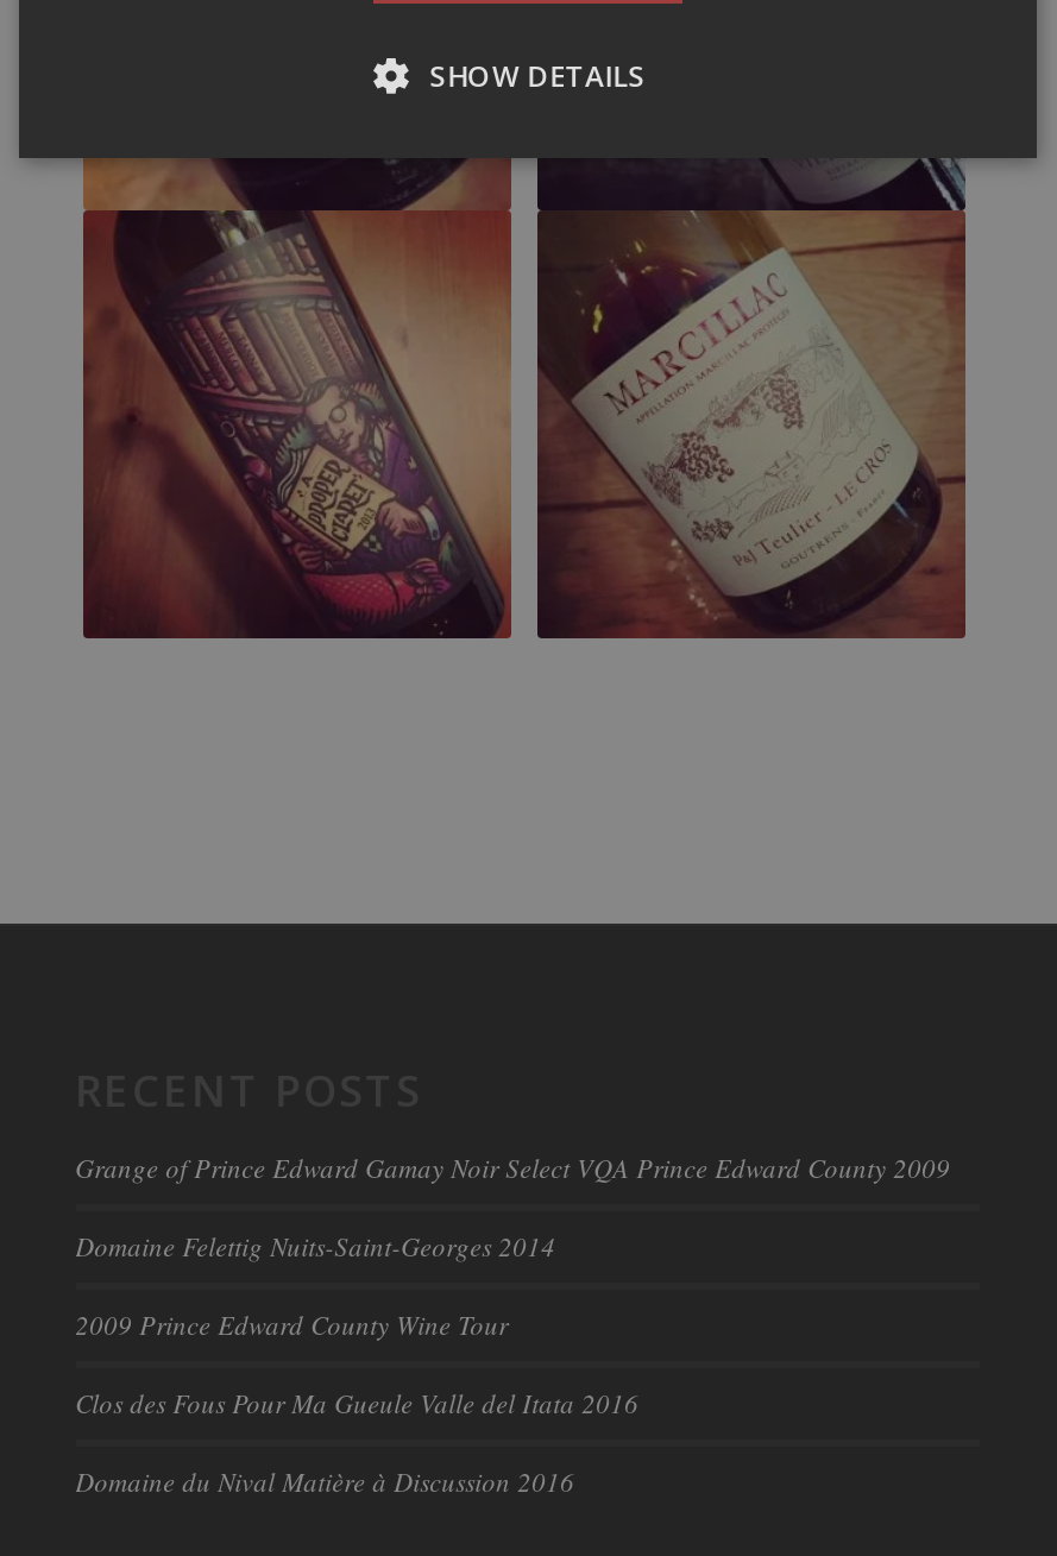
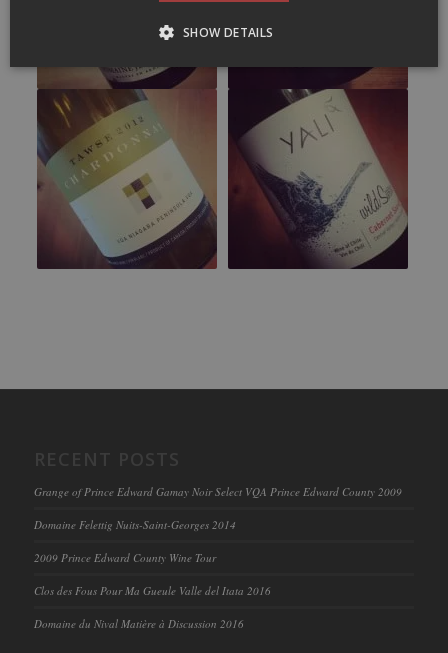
- [image]
+ [image]

- [image]
+ [image]
